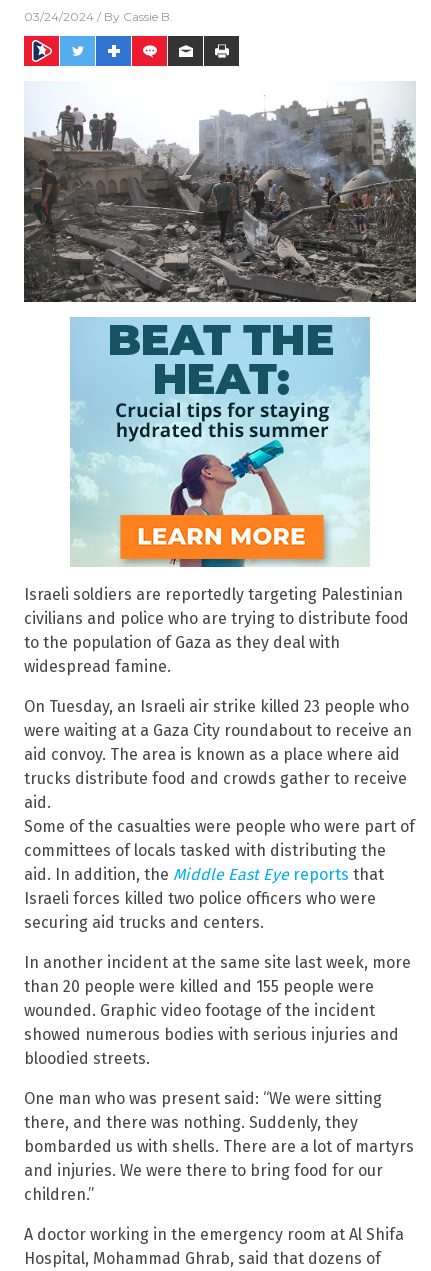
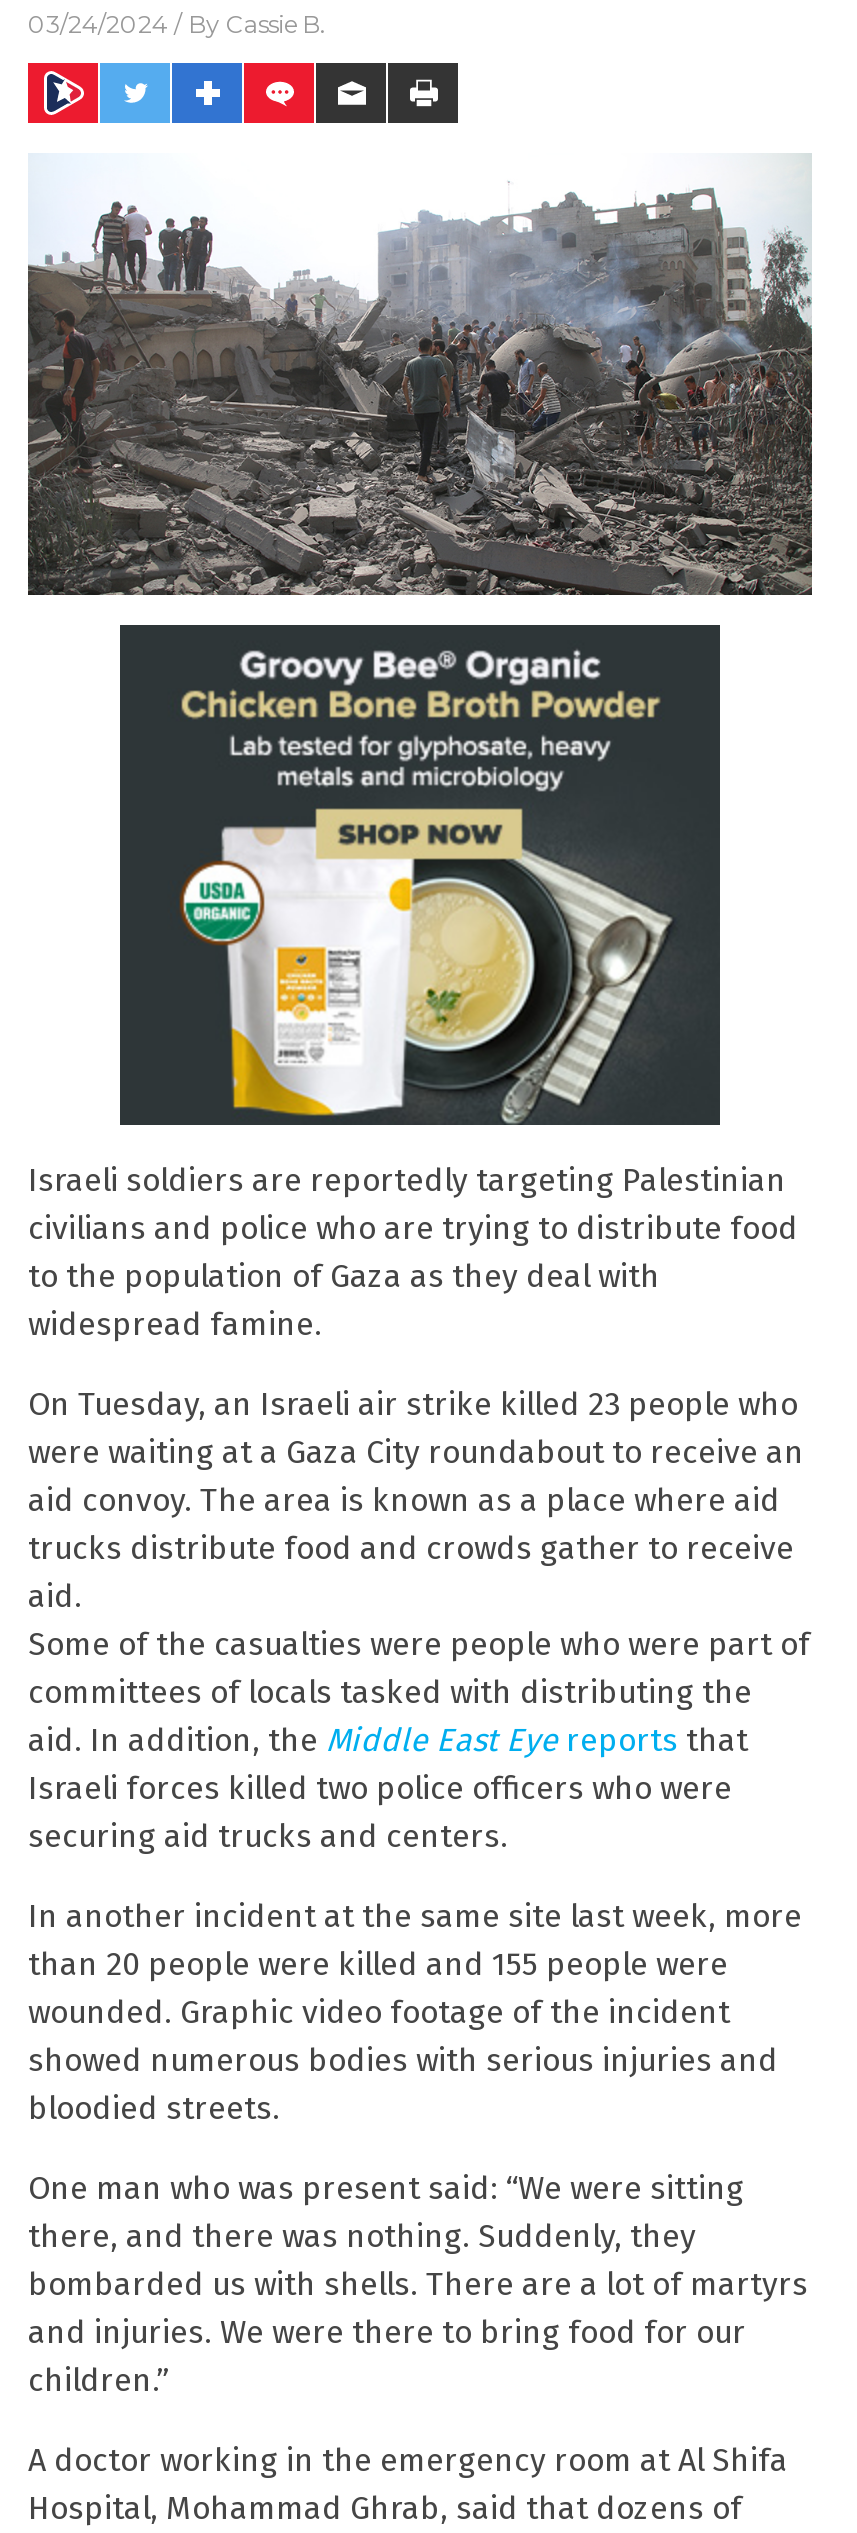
- [image]
+ [image]
